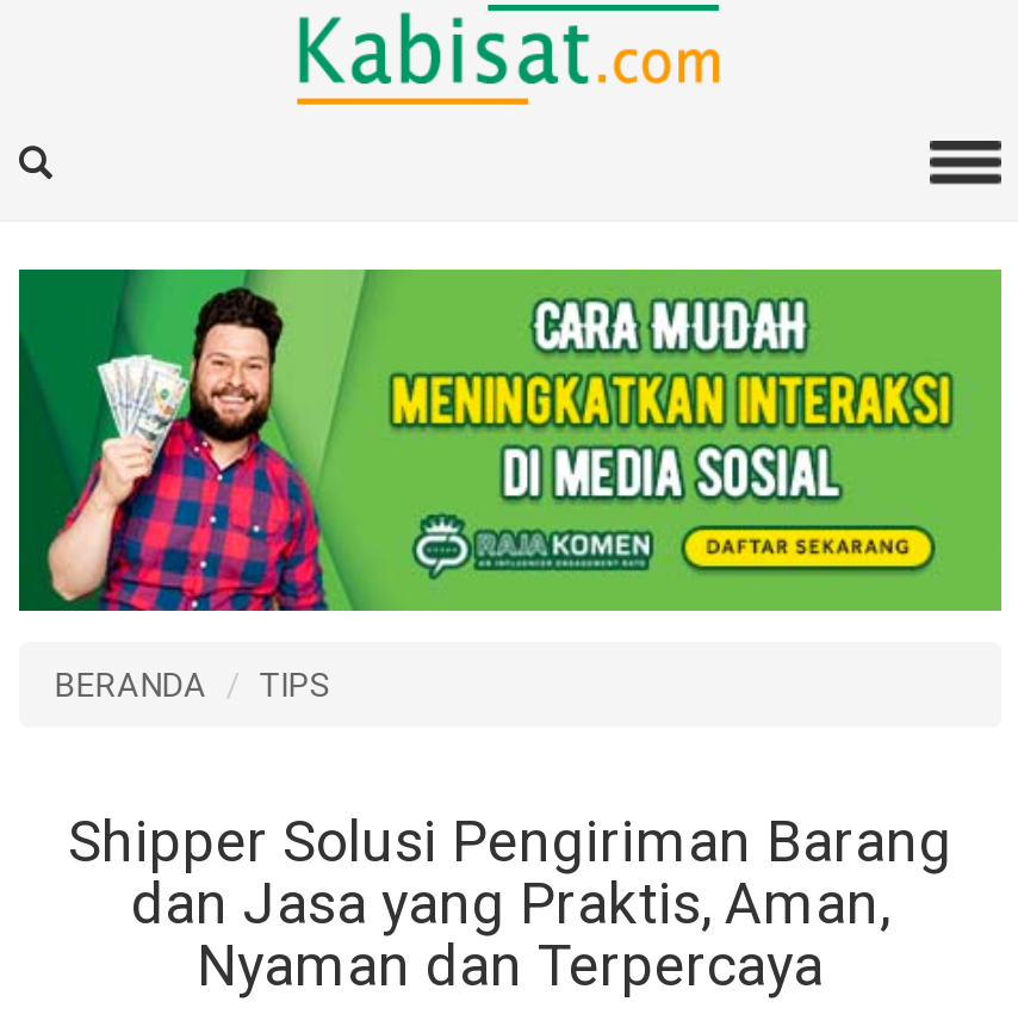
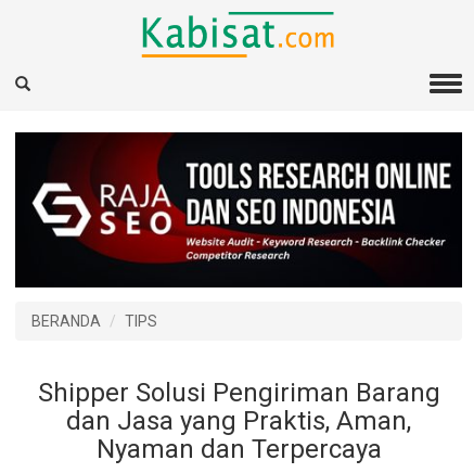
- [image]
+ [image]
